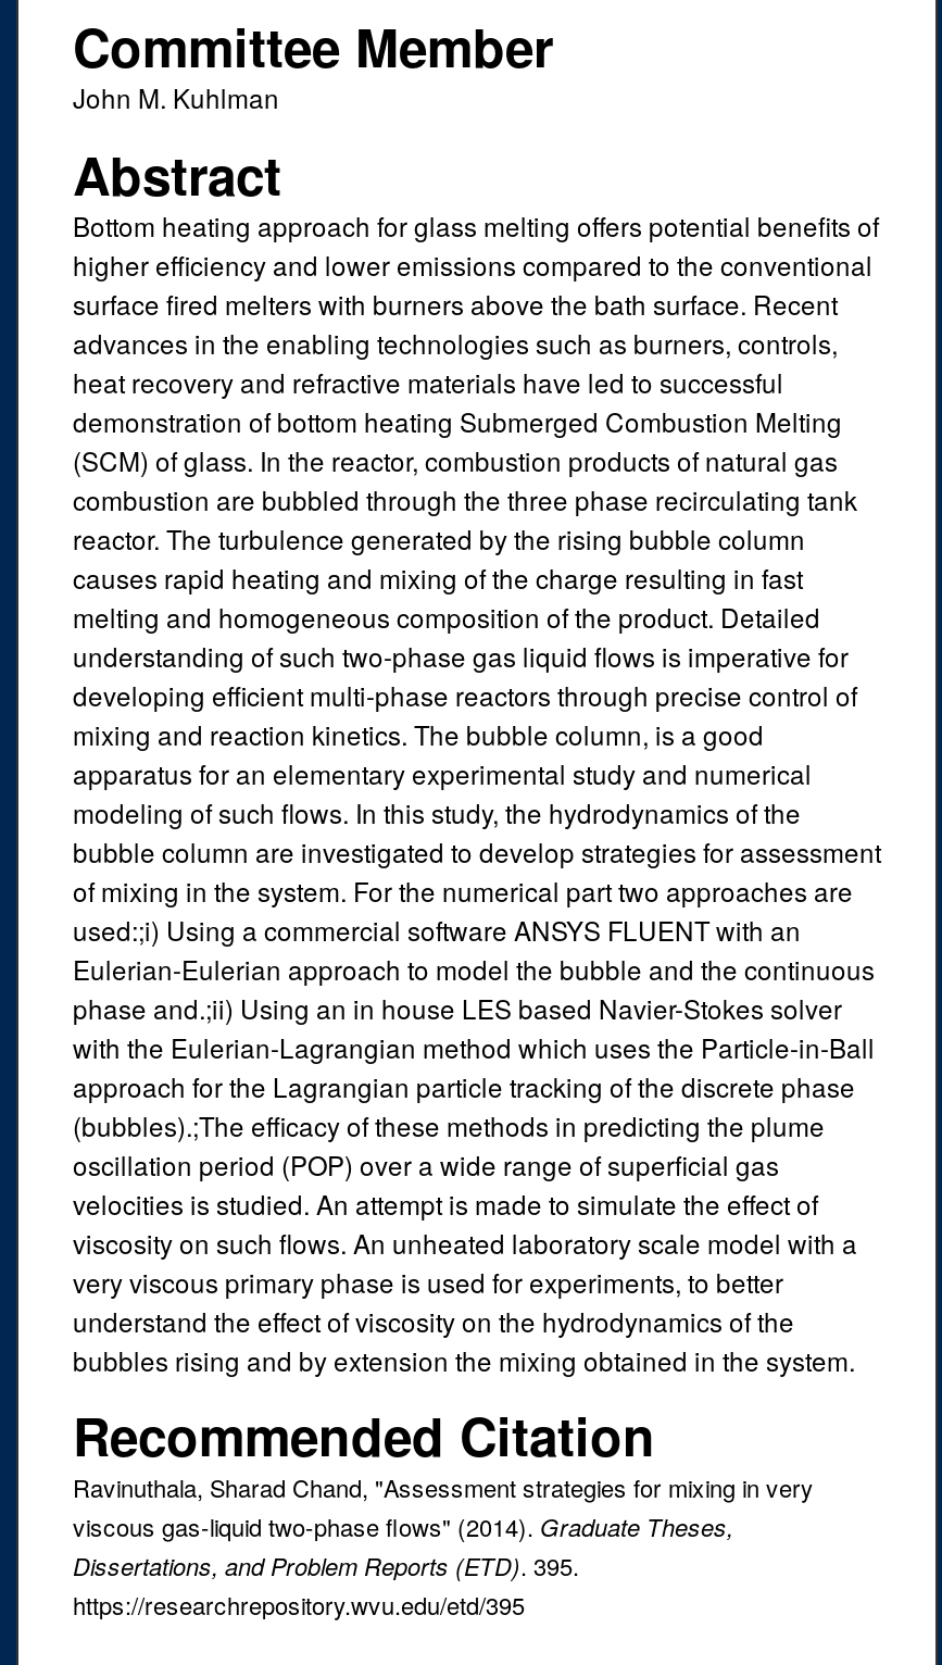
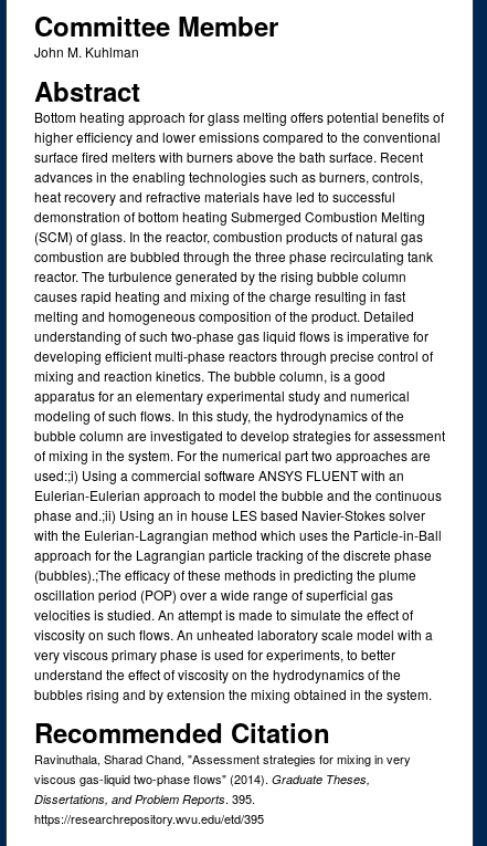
- Dissertations, and Problem Reports (ETD). 395.
+ Dissertations, and Problem Reports. 395.
